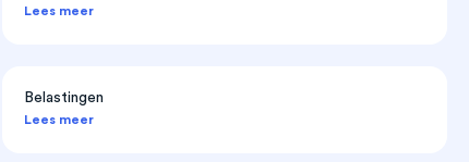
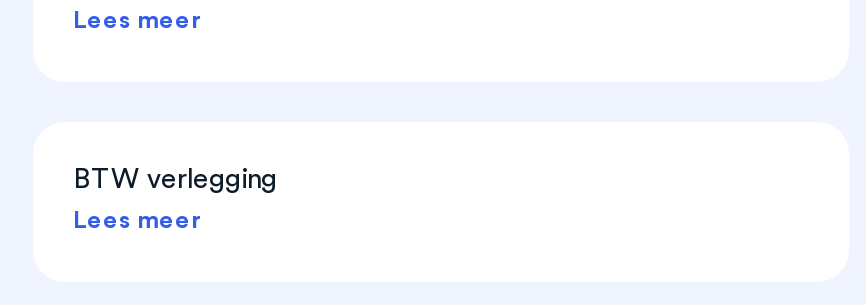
- Belastingen
+ BTW verlegging
